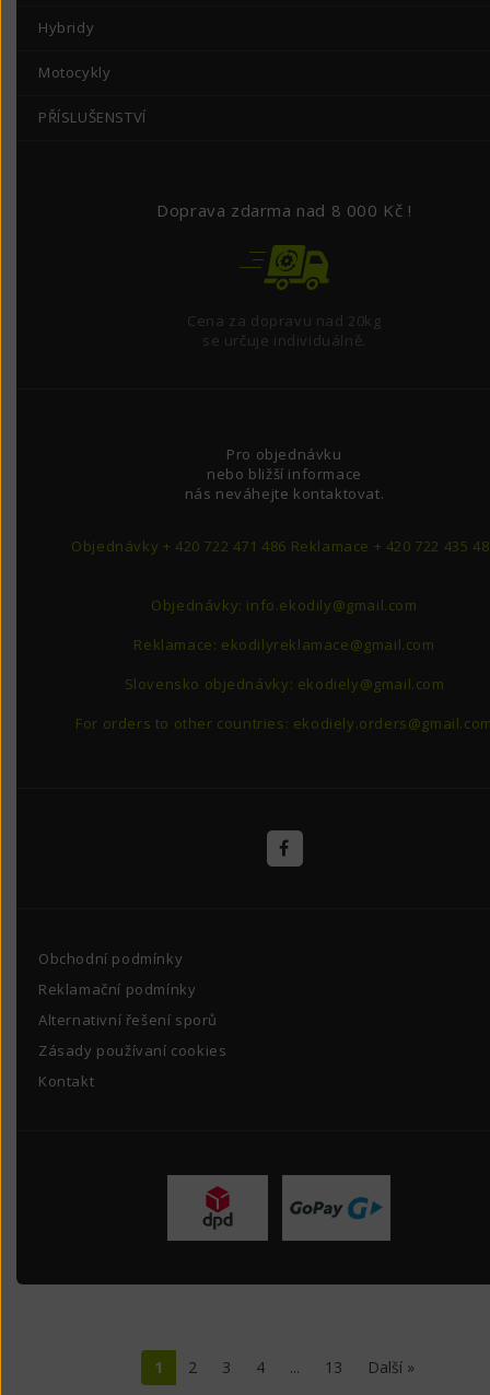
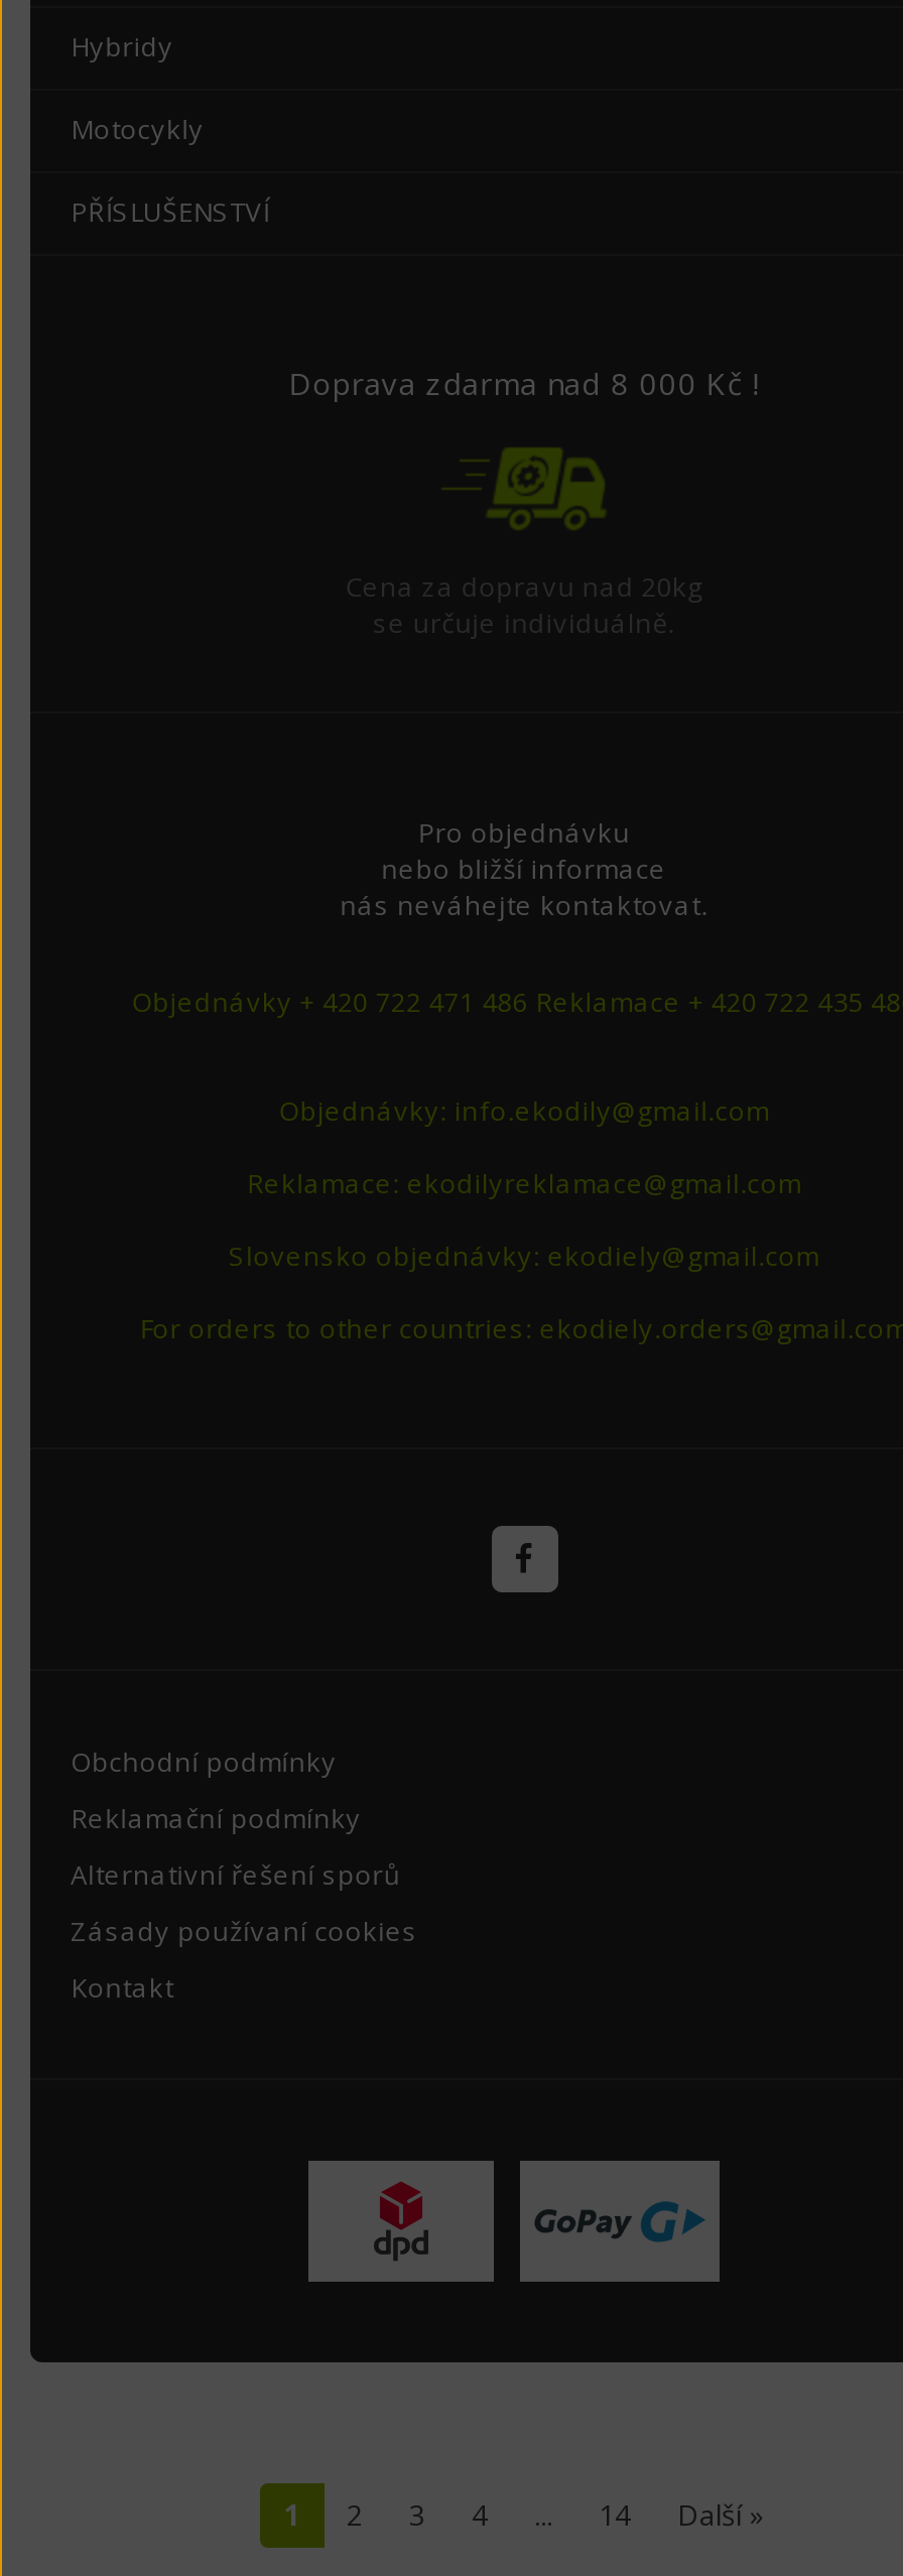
- 13
+ 14
